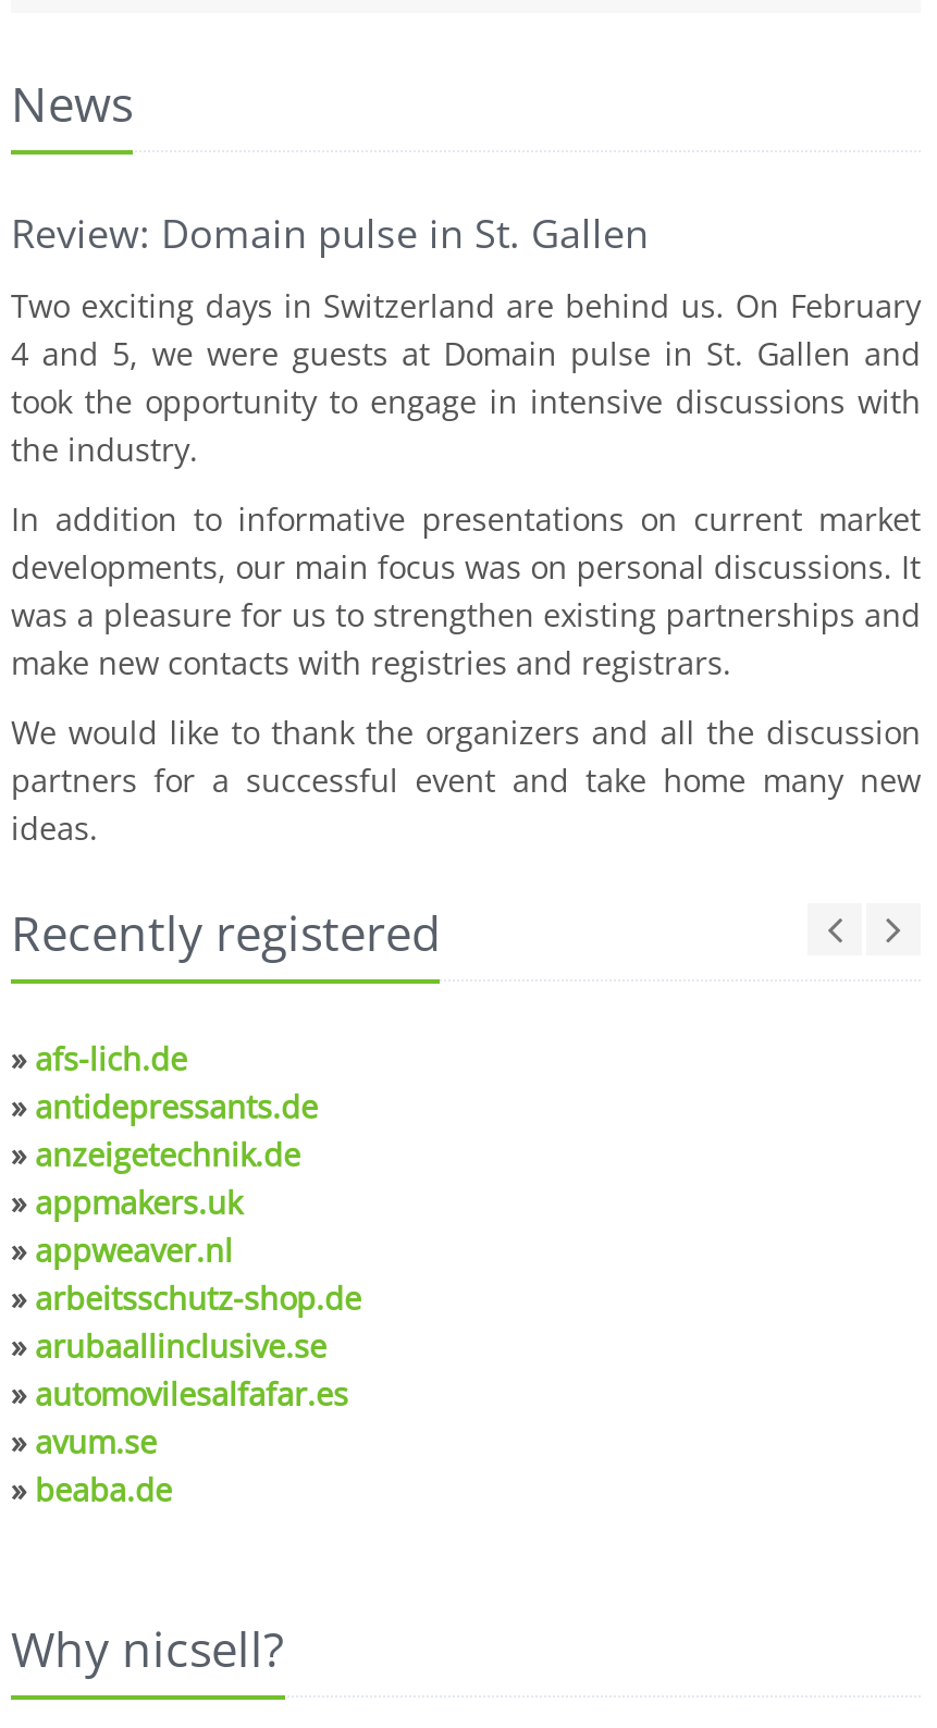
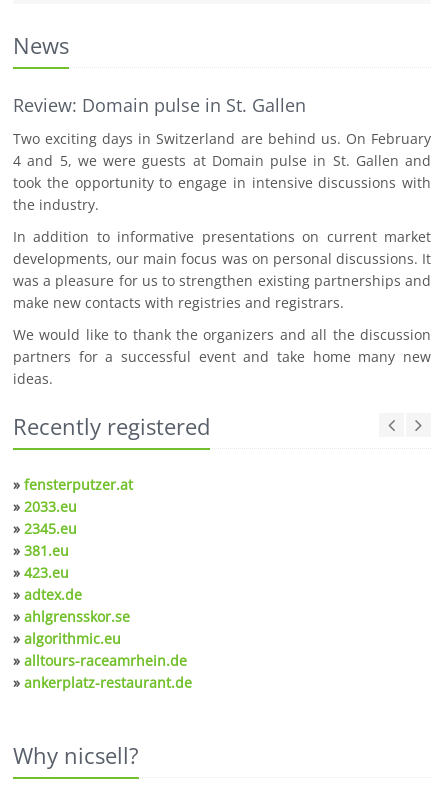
- » afs-lich.de
- » antidepressants.de
- » anzeigetechnik.de
- » appmakers.uk
- » appweaver.nl
- » arbeitsschutz-shop.de
- » arubaallinclusive.se
- » automovilesalfafar.es
- » avum.se
- » beaba.de
+ » fensterputzer.at
+ » 2033.eu
+ » 2345.eu
+ » 381.eu
+ » 423.eu
+ » adtex.de
+ » ahlgrensskor.se
+ » algorithmic.eu
+ » alltours-raceamrhein.de
+ » ankerplatz-restaurant.de
